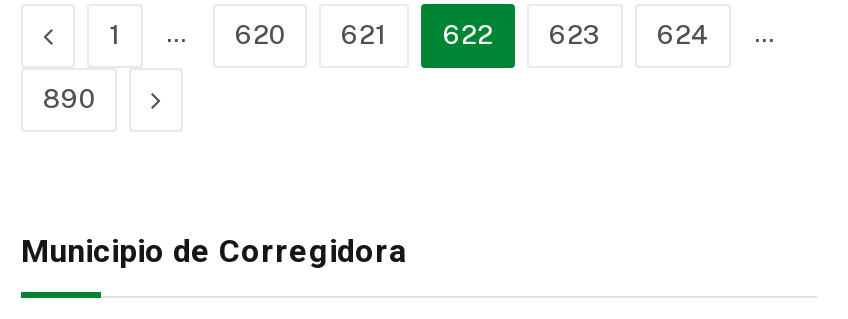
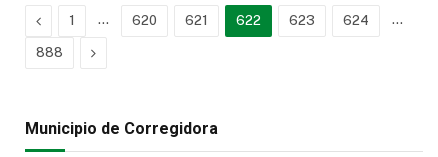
- 890
+ 888
